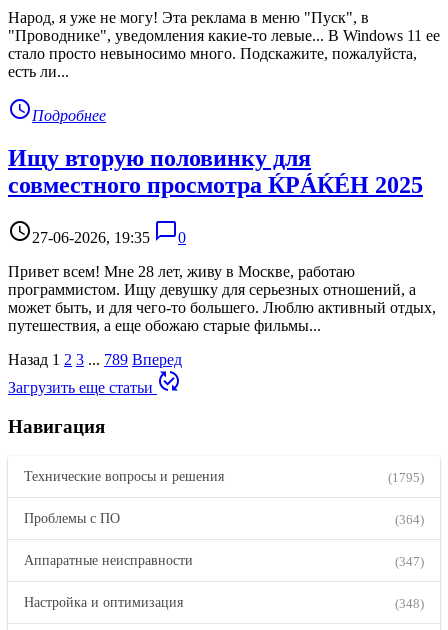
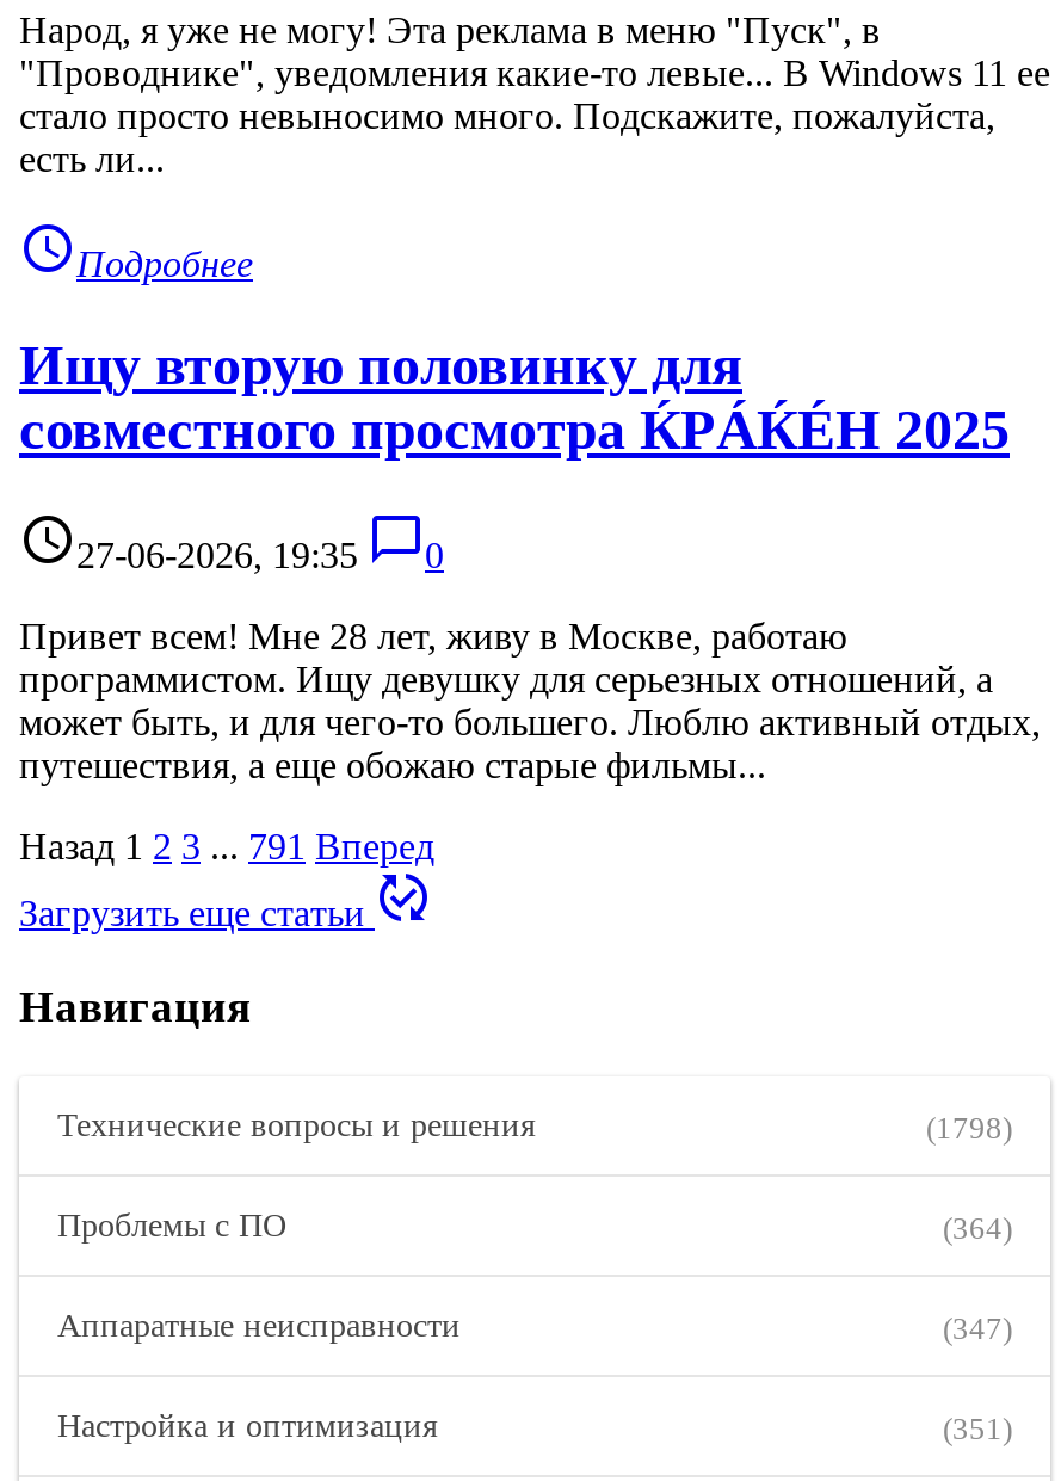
- Назад 1 2 3 ... 789 Вперед
+ Назад 1 2 3 ... 791 Вперед

- (1795)
+ (1798)

- (348)
+ (351)
